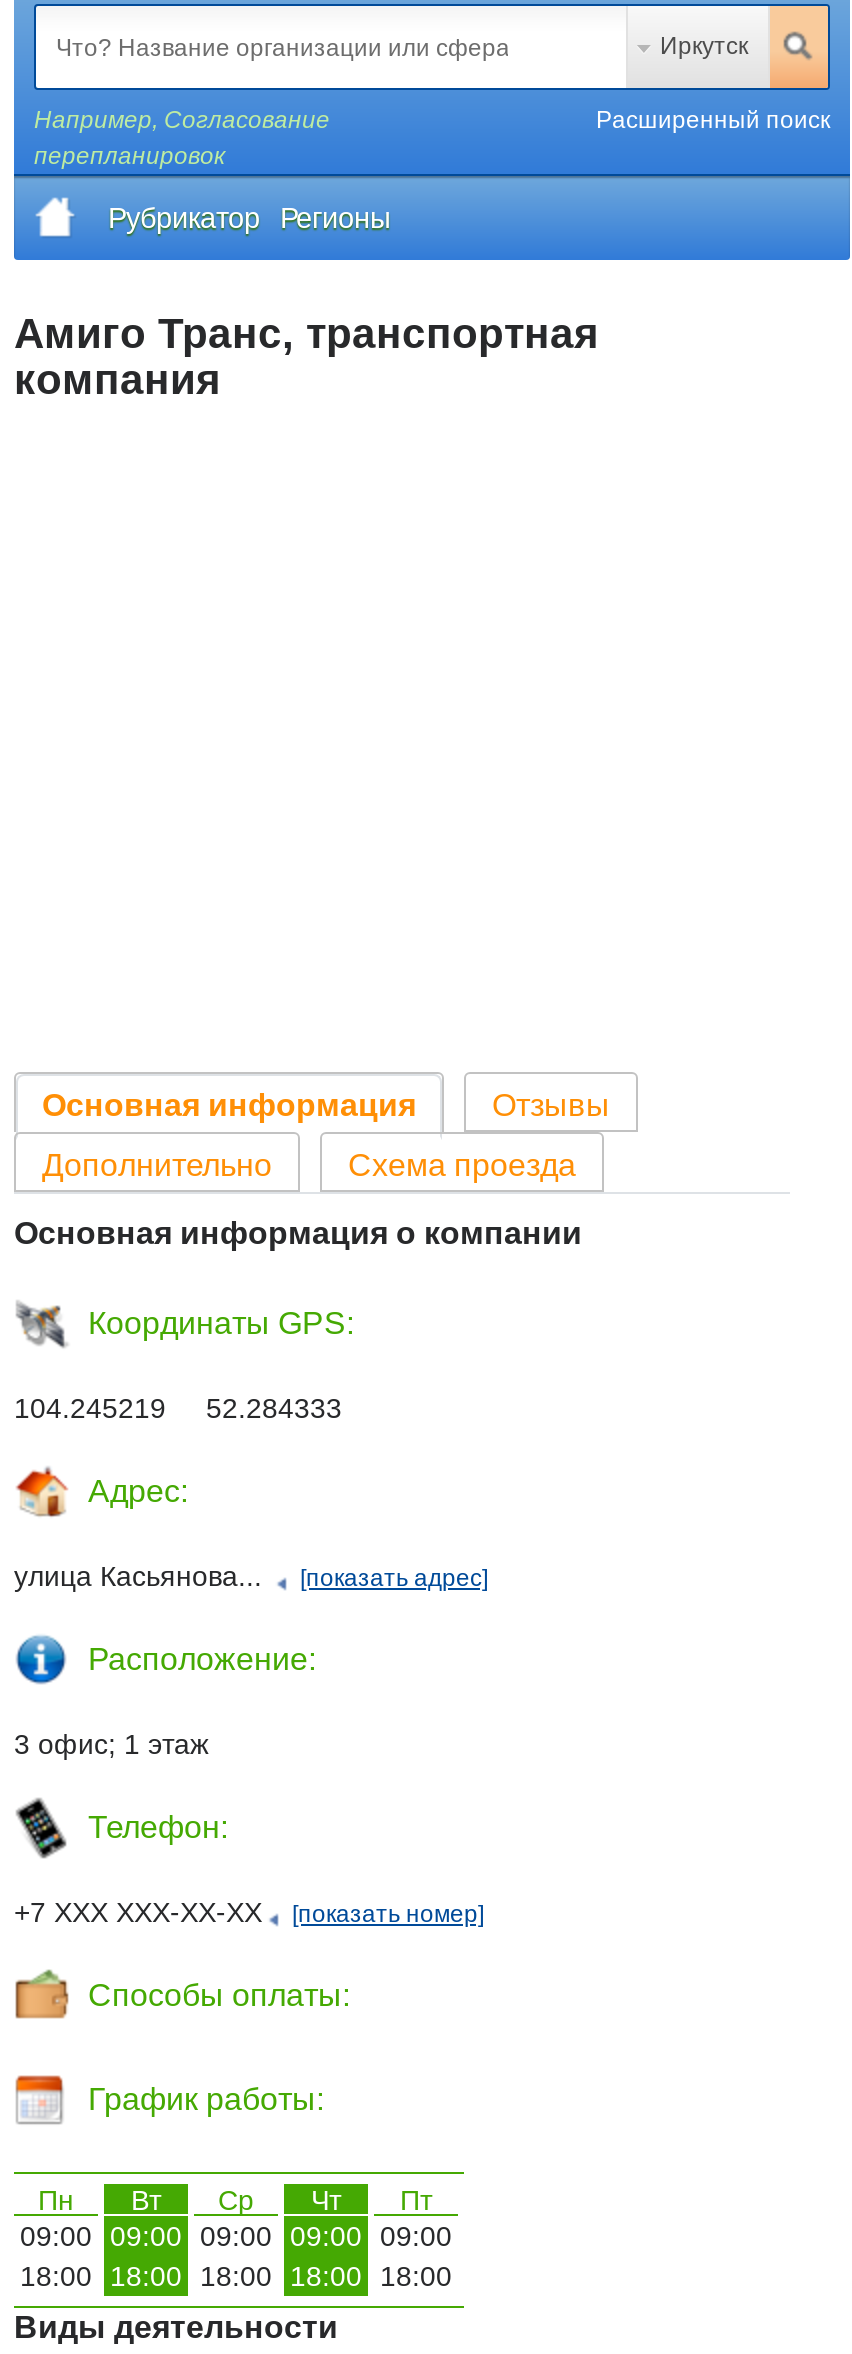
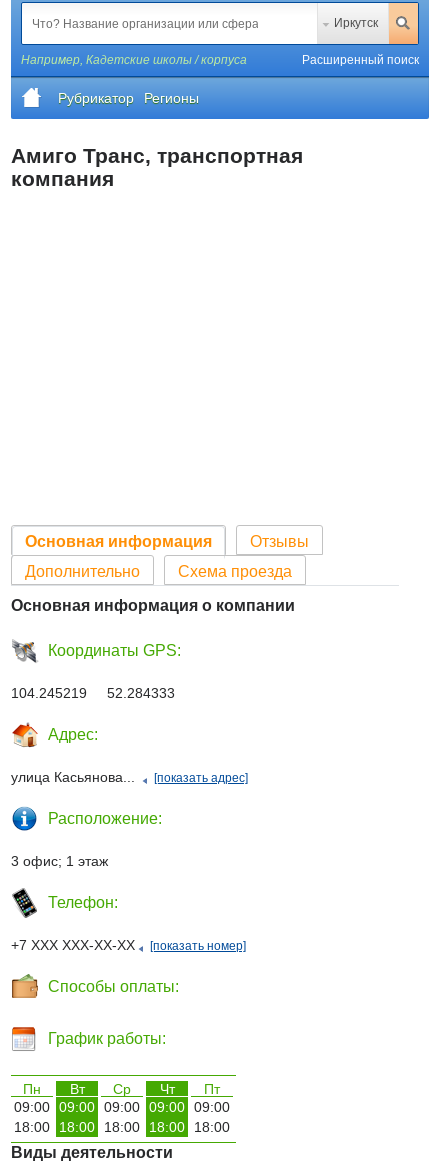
- Например, Согласование
- перепланировок
+ Например, Кадетские школы / корпуса
